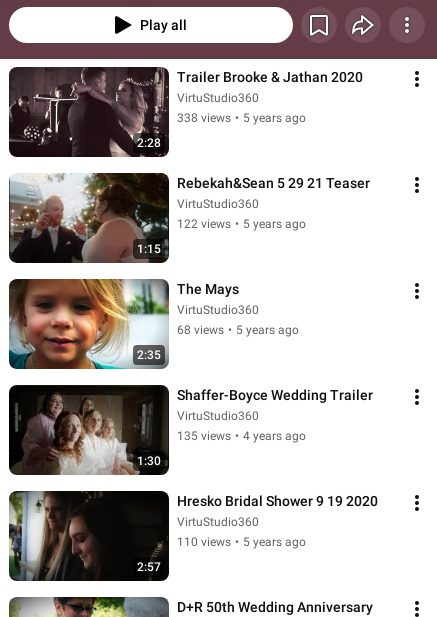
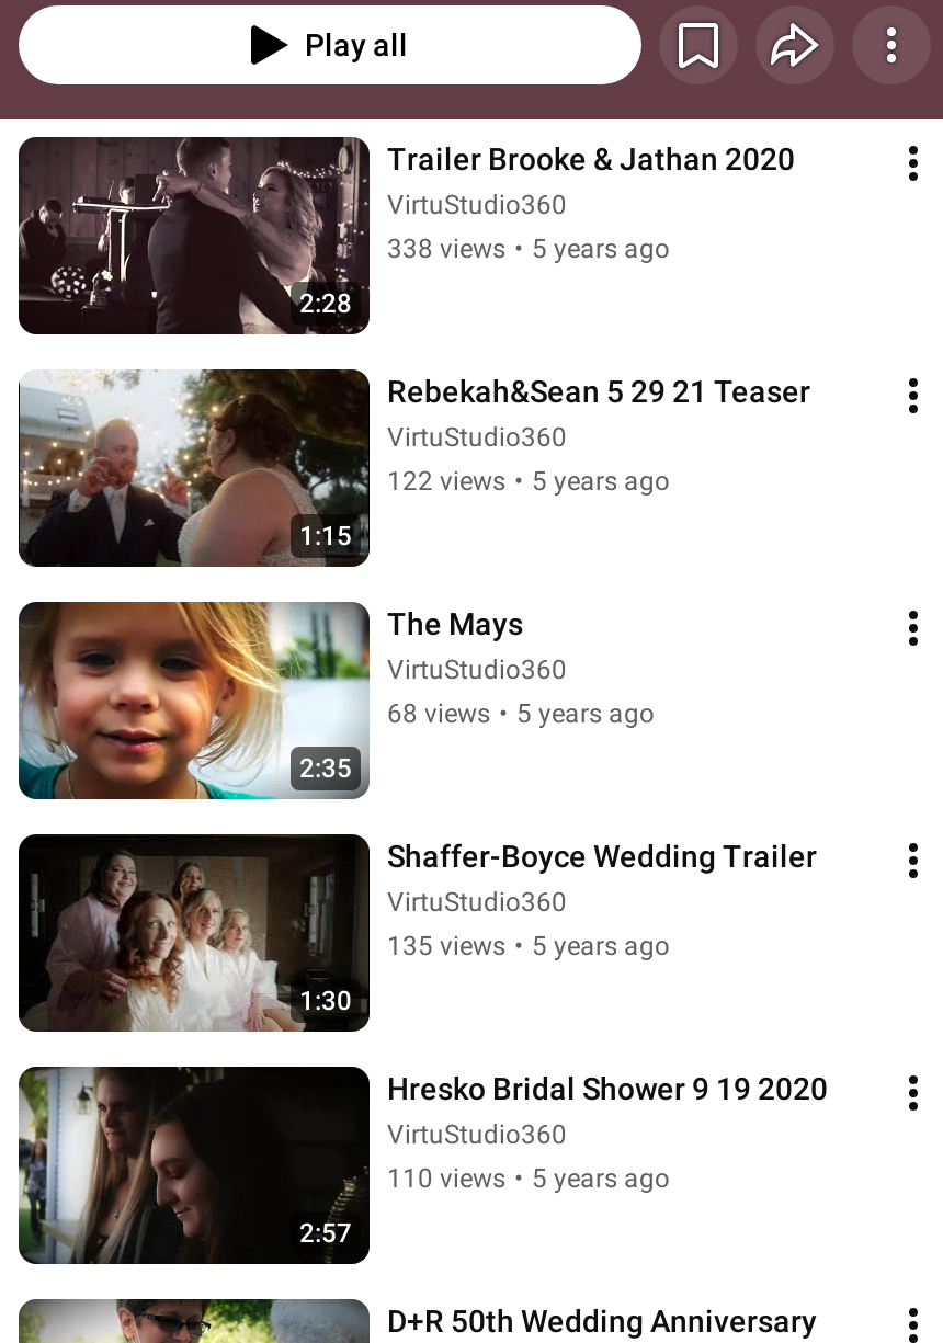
- 135 views • 4 years ago
+ 135 views • 5 years ago
